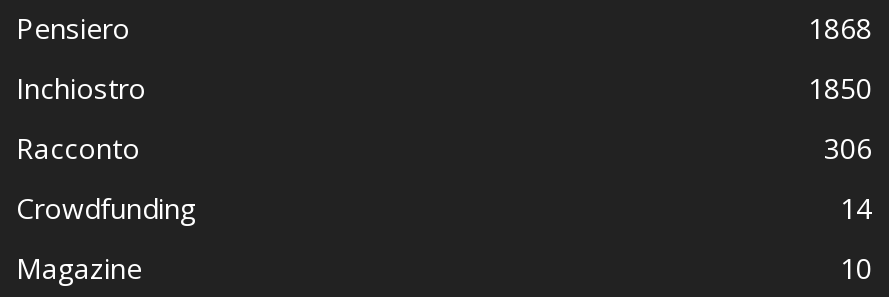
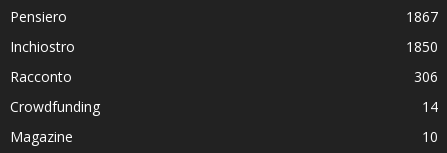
- 1868
+ 1867
